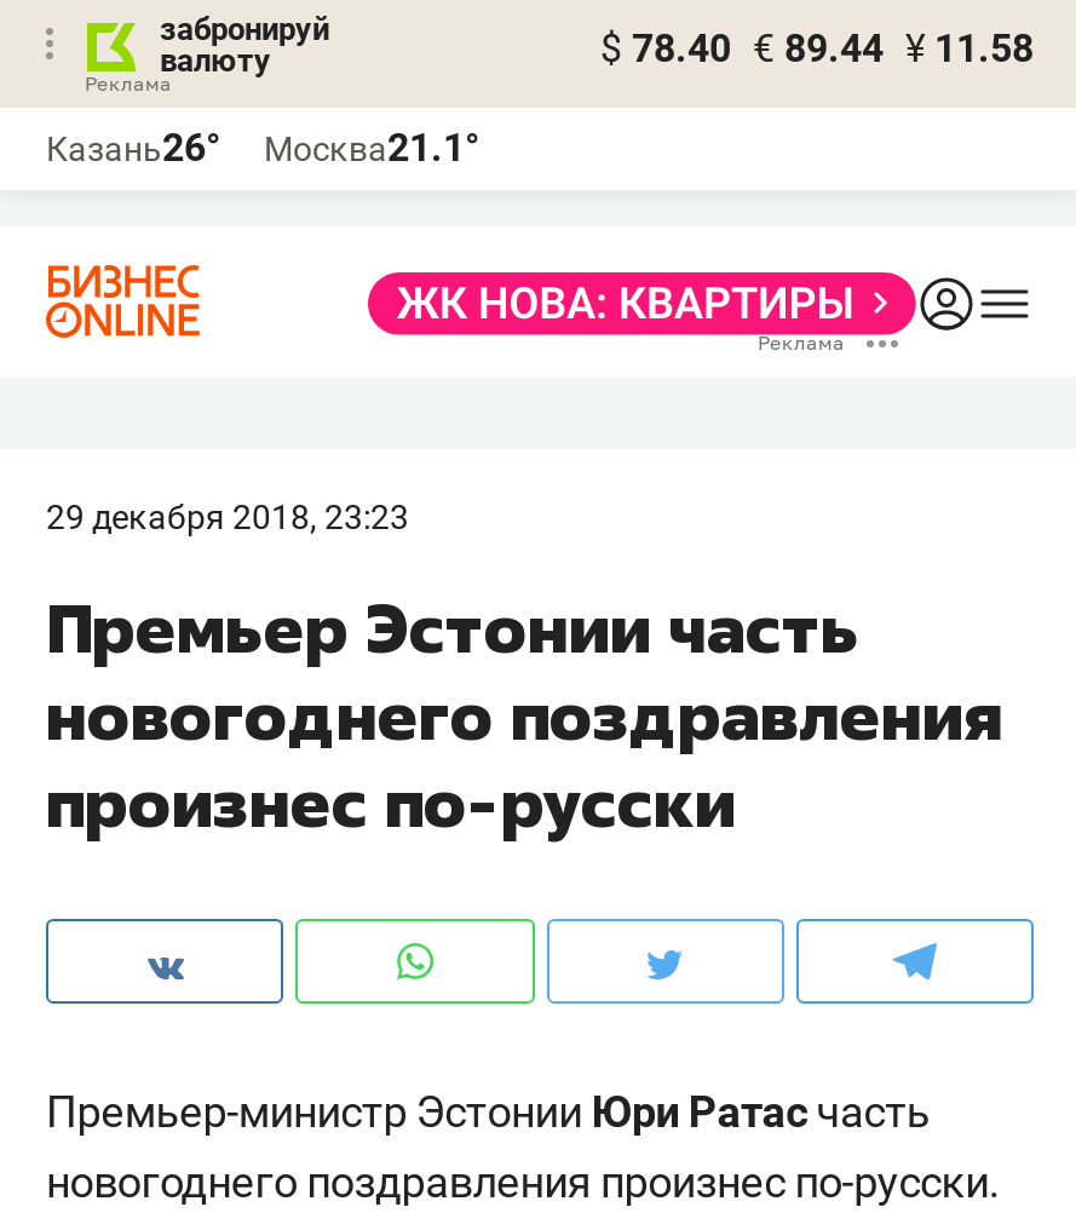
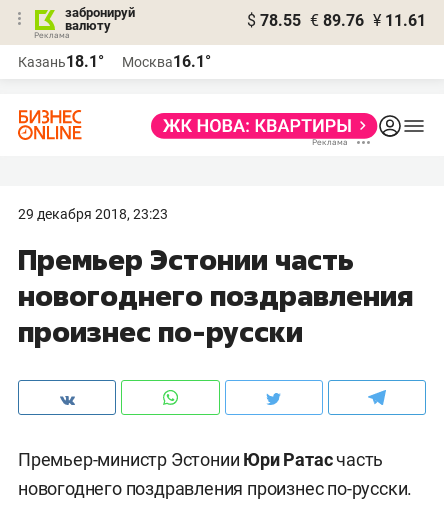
- $ 78.40 € 89.44 ¥ 11.58
+ $ 78.55 € 89.76 ¥ 11.61

- Казань26°
+ Казань18.1°

- Москва21.1°
+ Москва16.1°
